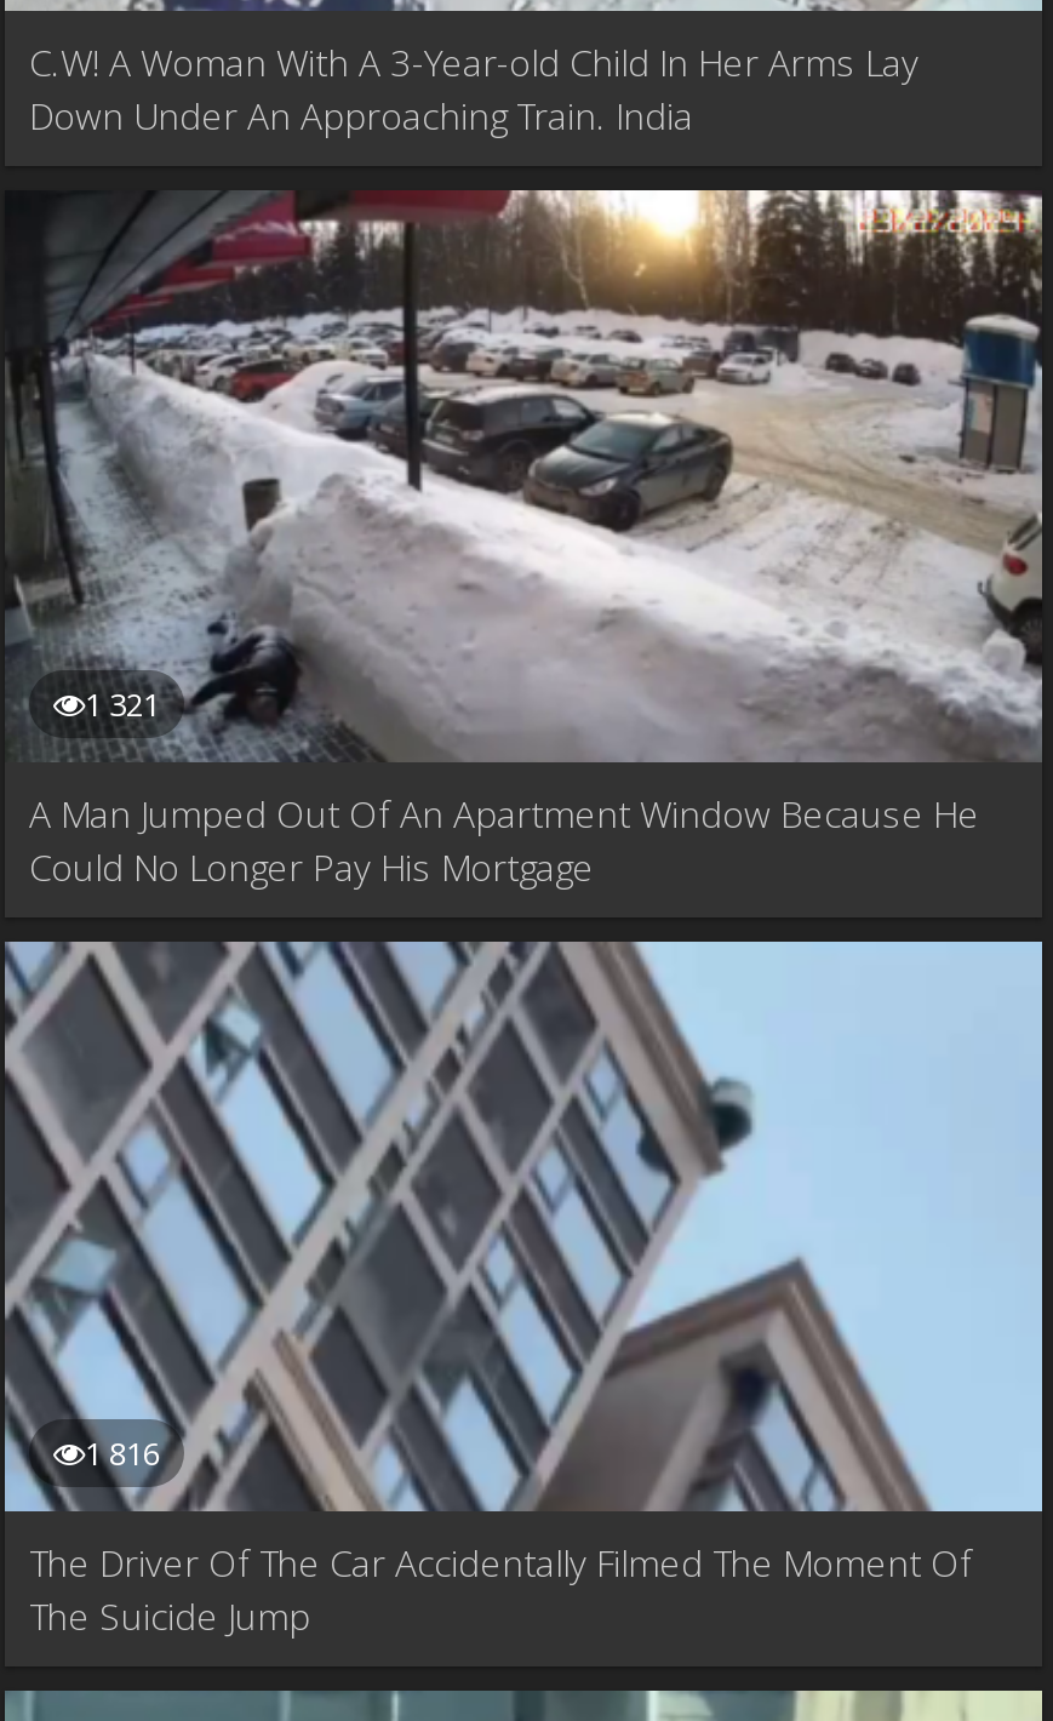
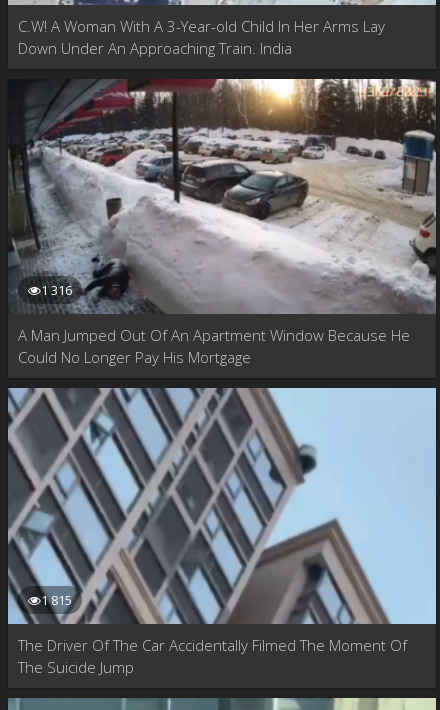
- 1 321
+ 1 316

- 1 816
+ 1 815
